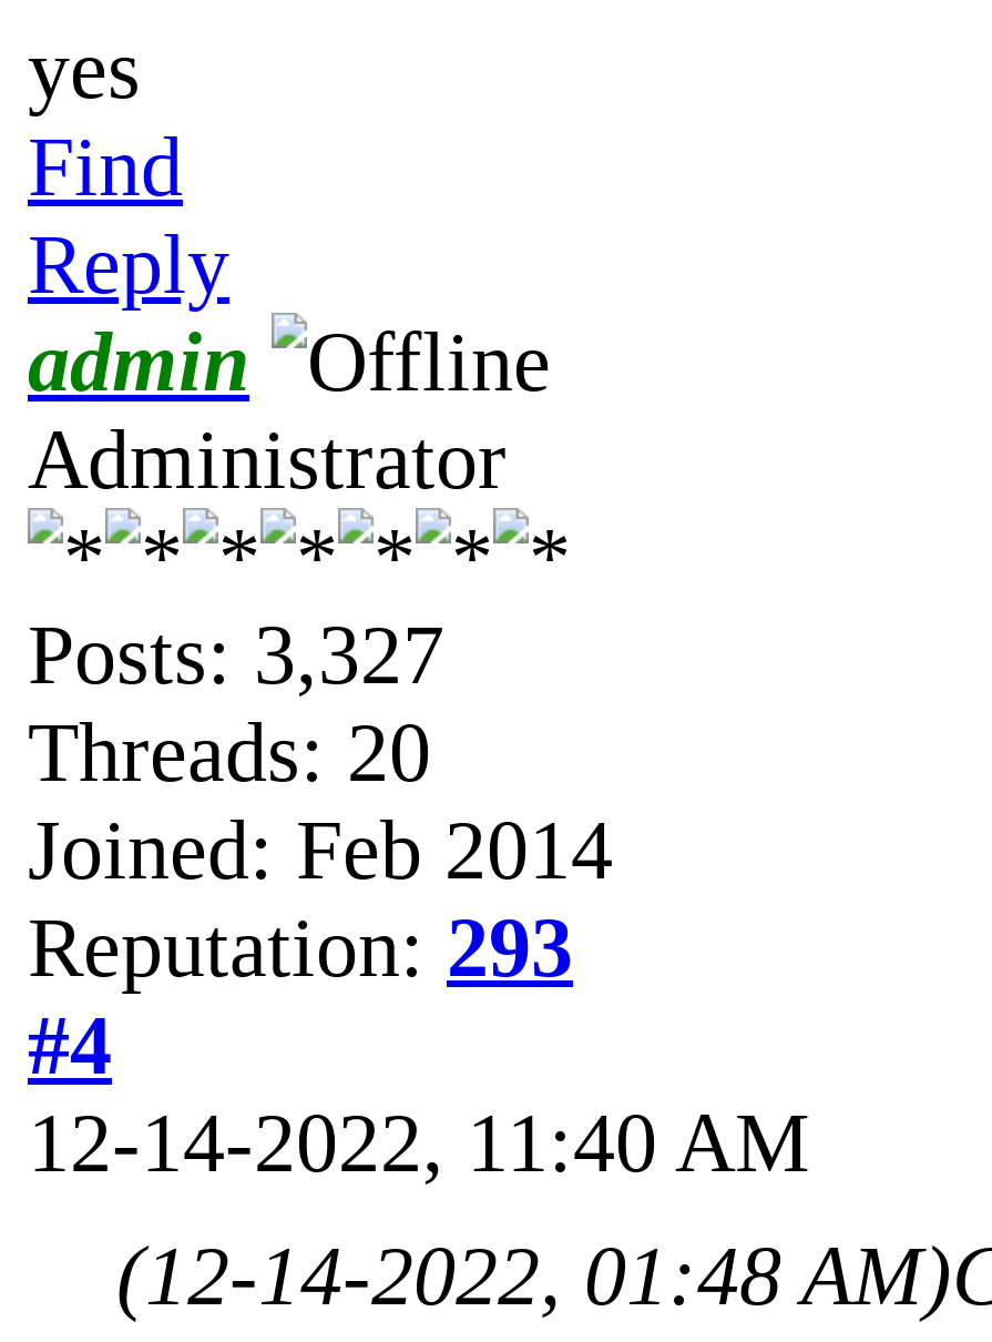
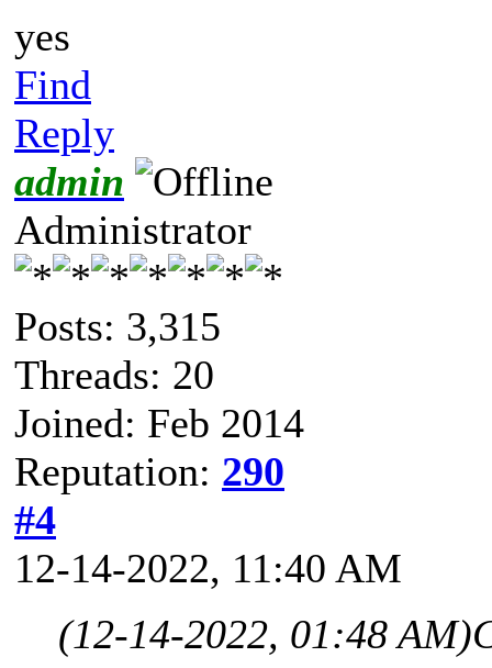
- Posts: 3,327
+ Posts: 3,315

- Reputation: 293
+ Reputation: 290
